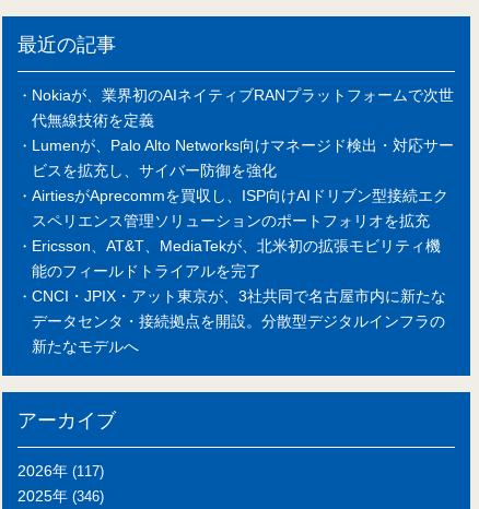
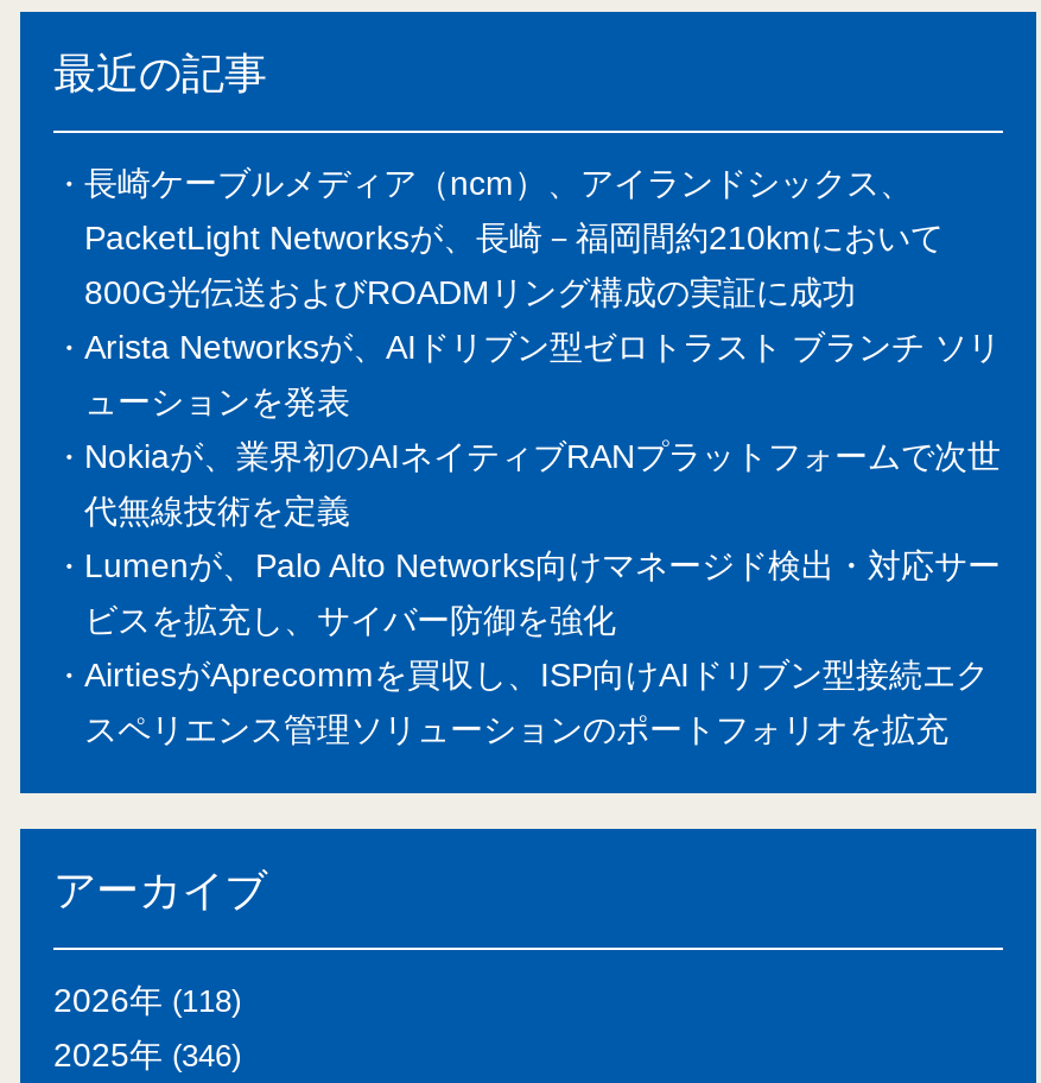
+ 長崎ケーブルメディア（ncm）、アイランドシックス、
+ PacketLight Networksが、長崎－福岡間約210kmにおいて
+ 800G光伝送およびROADMリング構成の実証に成功
+ Arista Networksが、AIドリブン型ゼロトラスト ブランチ ソリ
+ ューションを発表

moved down: Nokiaが、業界初のAIネイティブRANプラットフォームで次世 | 代無線技術を定義 | Lumenが、Palo Alto Networks向けマネージド検出・対応サー | ビスを拡充し、サイバー防御を強化 | AirtiesがAprecommを買収し、ISP向けAIドリブン型接続エク | スペリエンス管理ソリューションのポートフォリオを拡充

- Ericsson、AT&T、MediaTekが、北米初の拡張モビリティ機
- 能のフィールドトライアルを完了
- CNCI・JPIX・アット東京が、3社共同で名古屋市内に新たな
- データセンタ・接続拠点を開設。分散型デジタルインフラの
- 新たなモデルへ

- 2026年(117)
+ 2026年(118)
